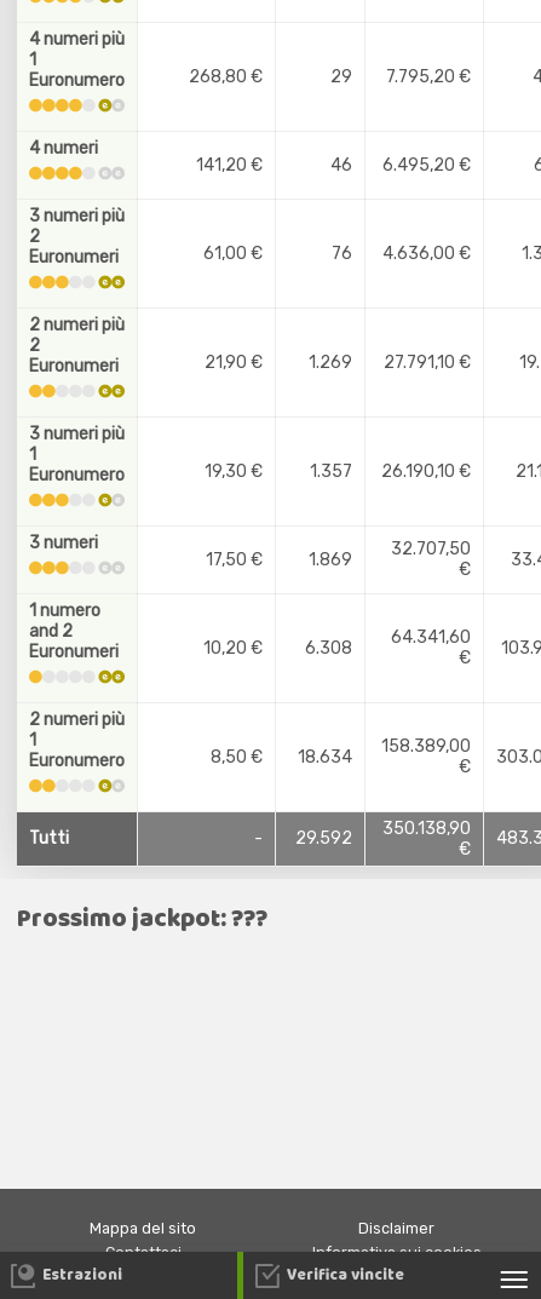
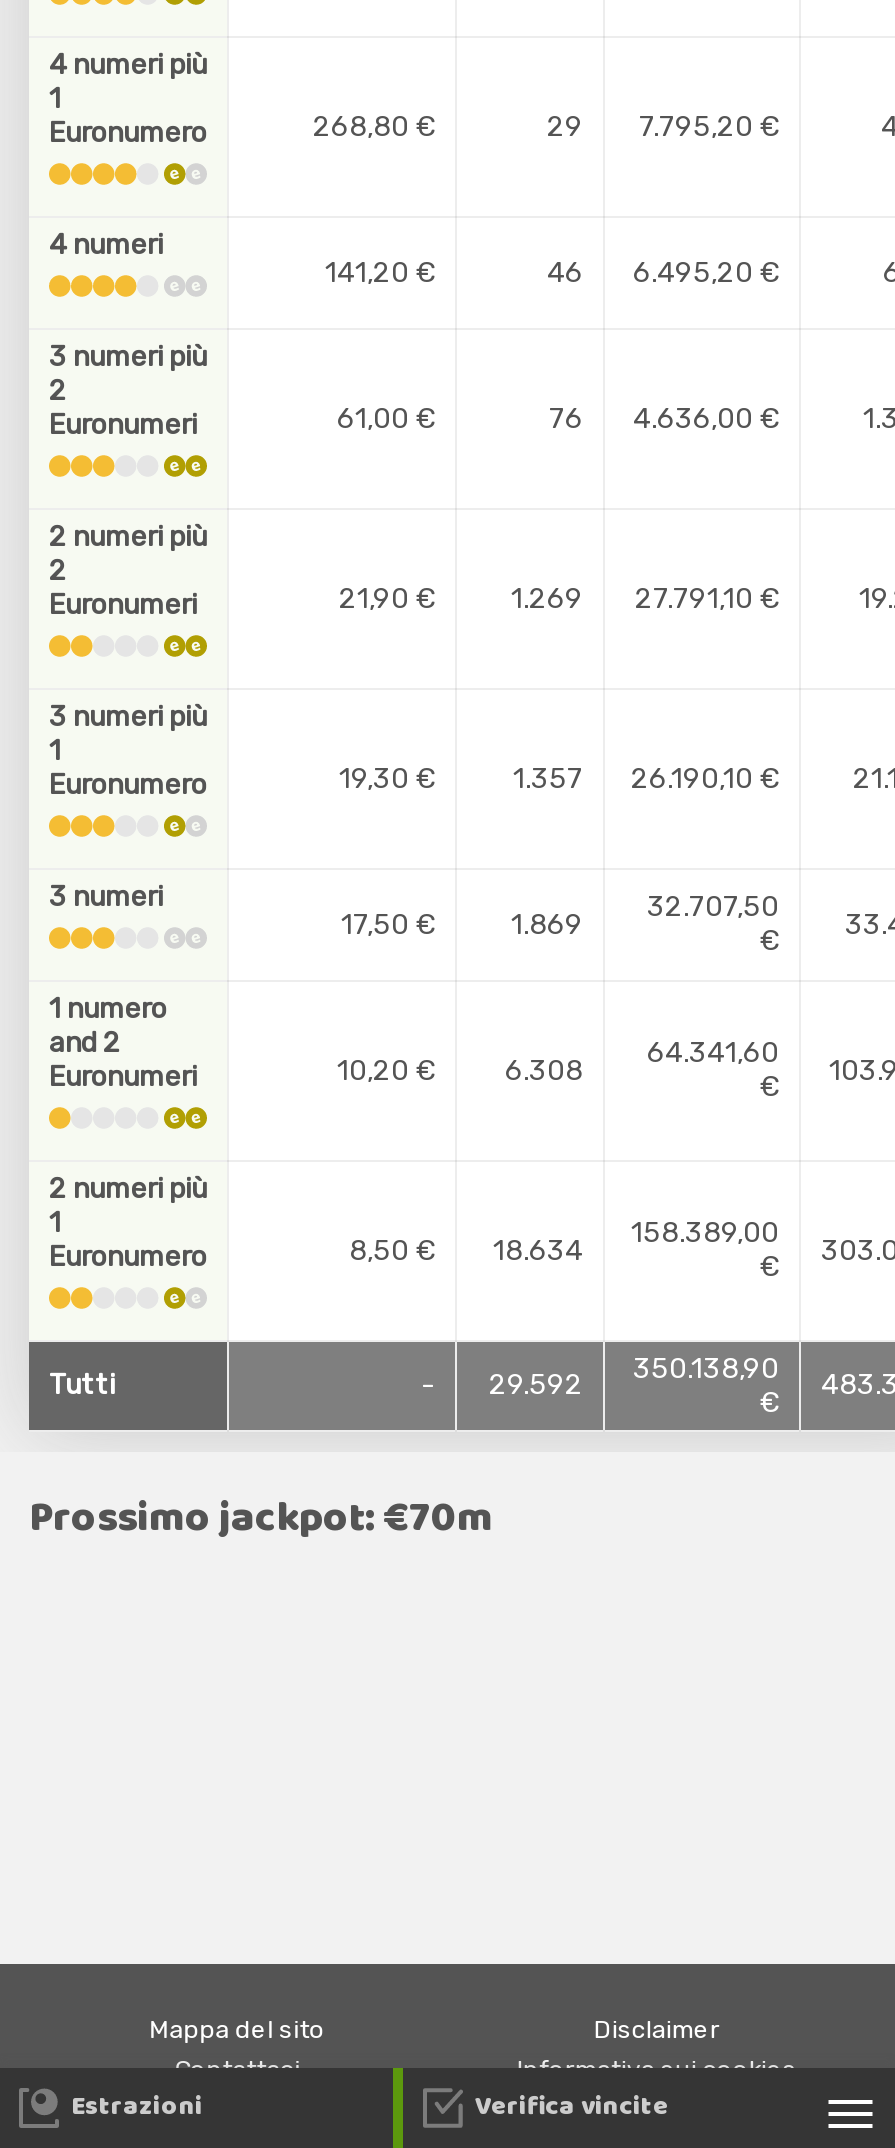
- Prossimo jackpot: ???
+ Prossimo jackpot: €70m
